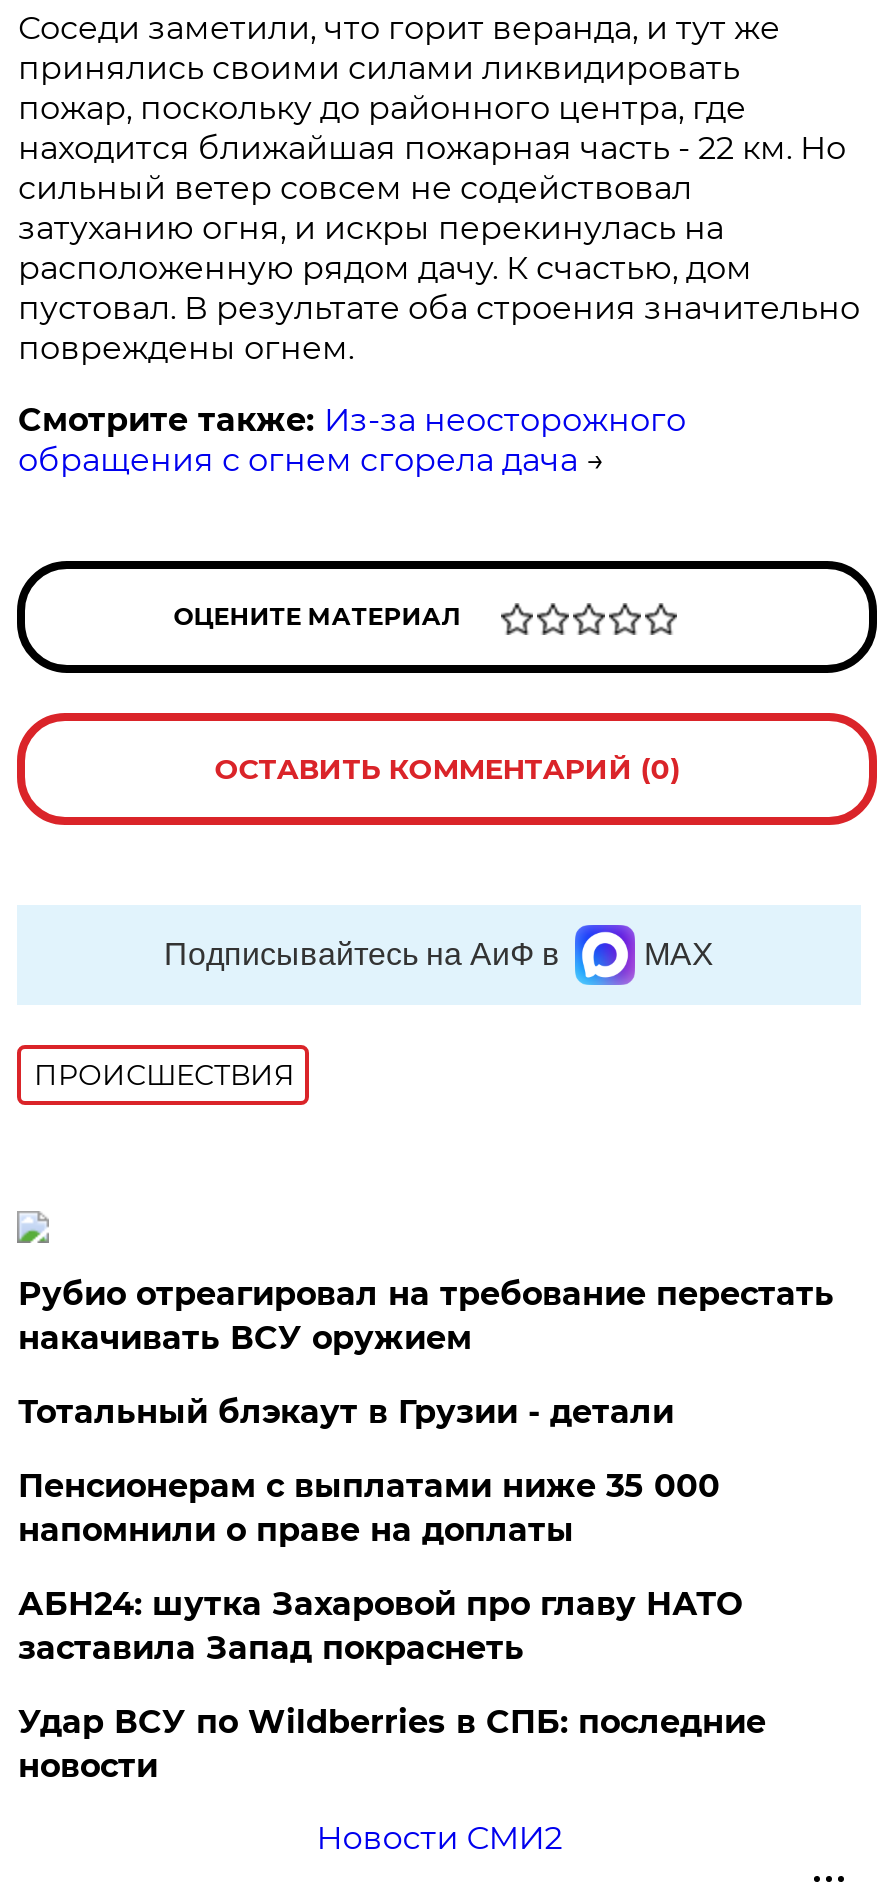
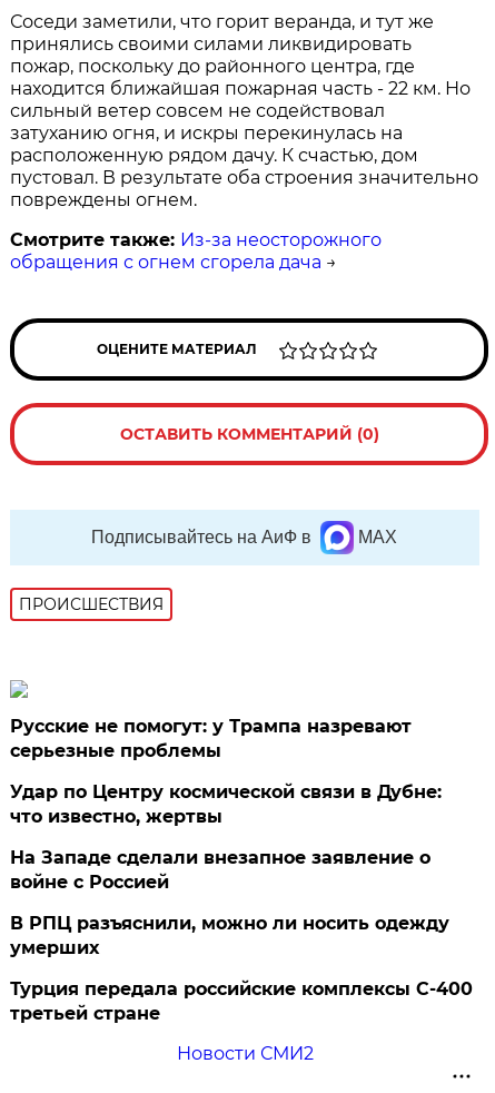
- Рубио отреагировал на требование перестать
- накачивать ВСУ оружием
+ Русские не помогут: у Трампа назревают
+ серьезные проблемы

- Тотальный блэкаут в Грузии - детали
+ Удар по Центру космической связи в Дубне:
+ что известно, жертвы

- Пенсионерам с выплатами ниже 35 000
- напомнили о праве на доплаты
+ На Западе сделали внезапное заявление о
+ войне с Россией

- АБН24: шутка Захаровой про главу НАТО
- заставила Запад покраснеть
+ В РПЦ разъяснили, можно ли носить одежду
+ умерших

- Удар ВСУ по Wildberries в СПБ: последние
- новости
+ Турция передала российские комплексы С-400
+ третьей стране
